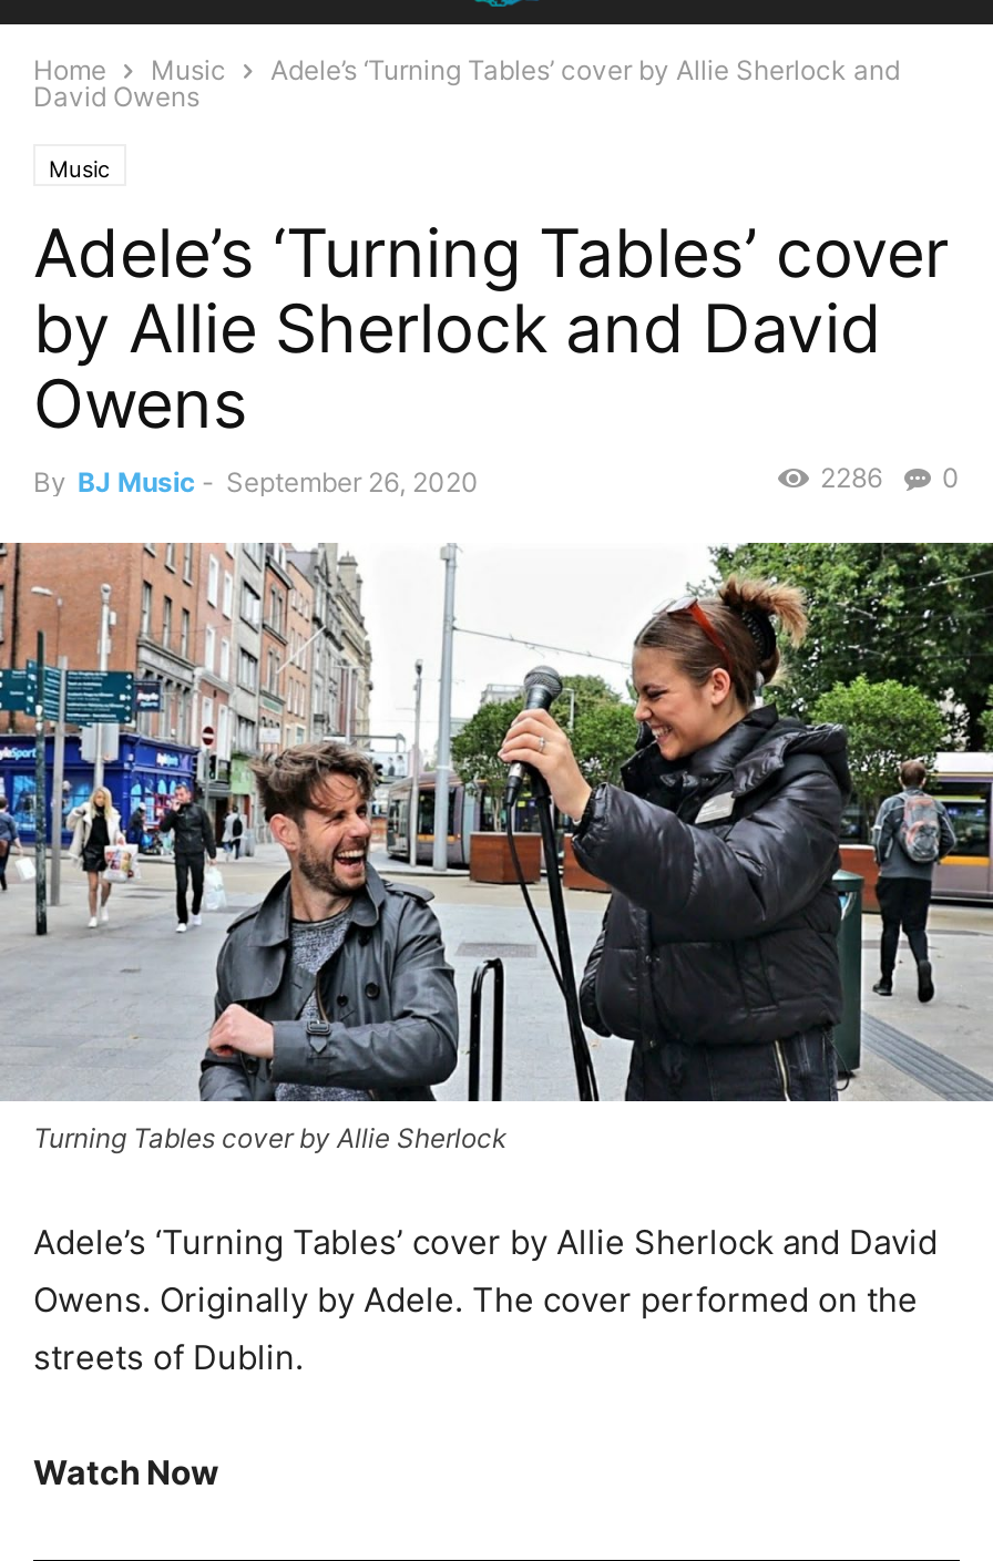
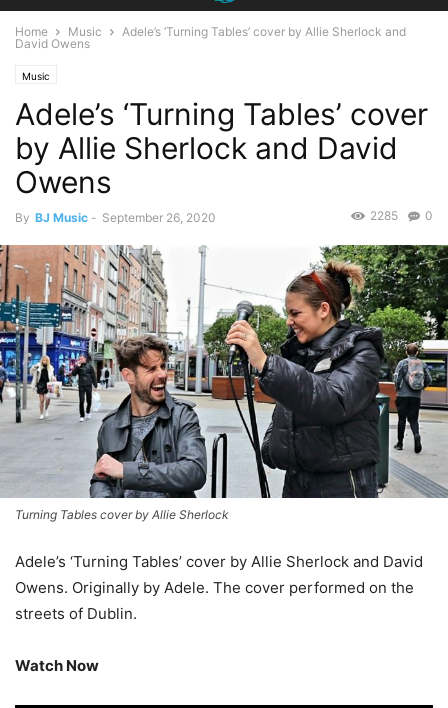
- 2286 0
+ 2285 0
